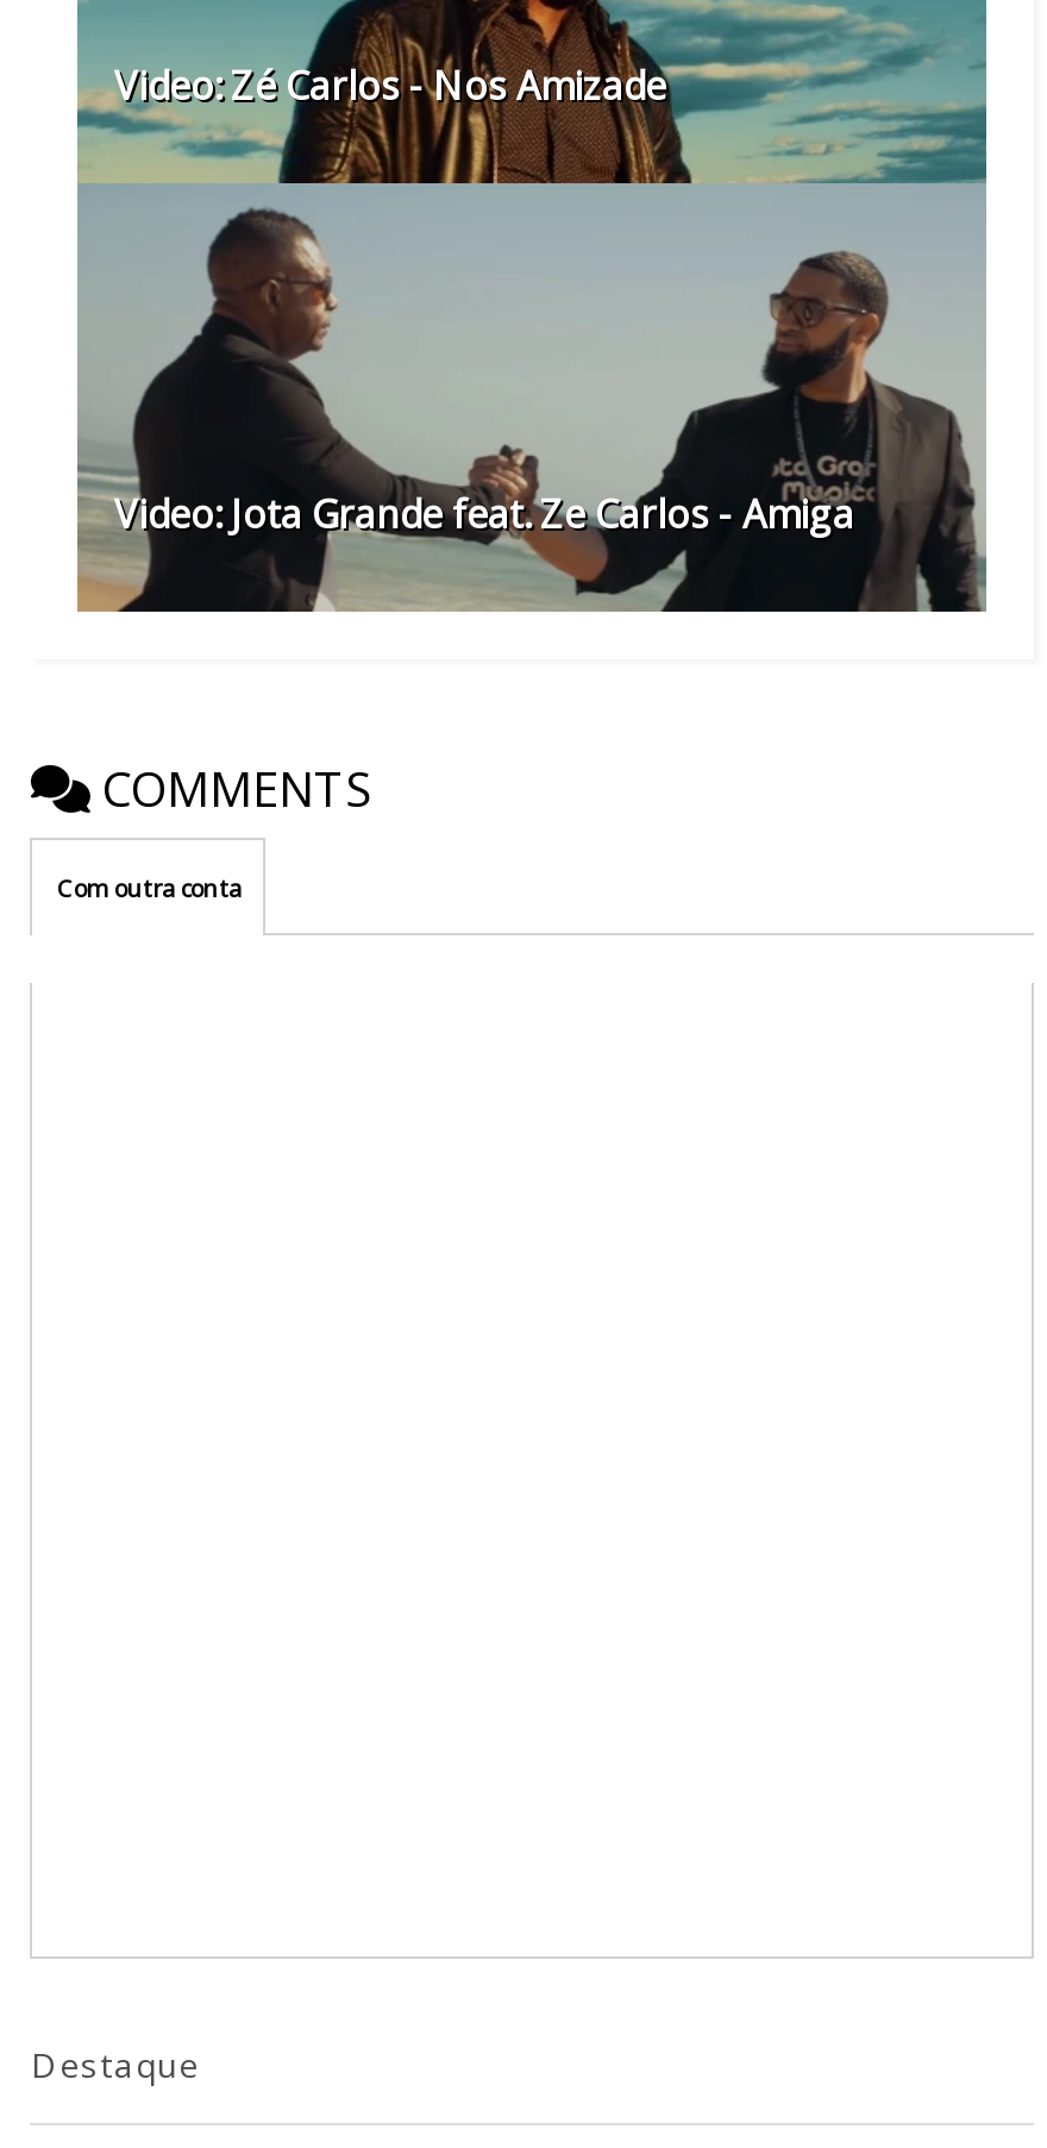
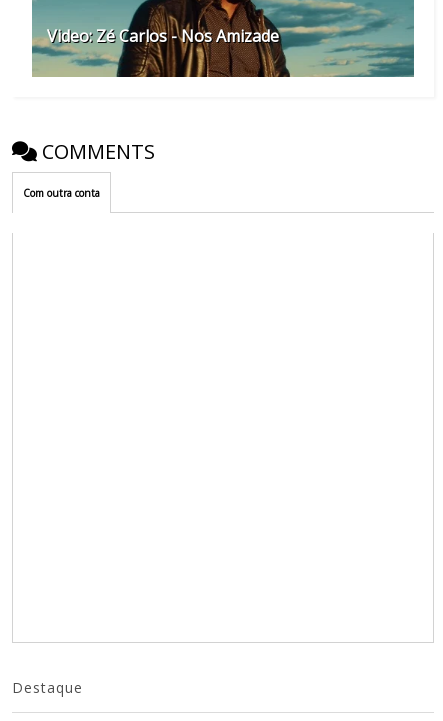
- [image]
- Video: Jota Grande feat. Ze Carlos - Amiga
